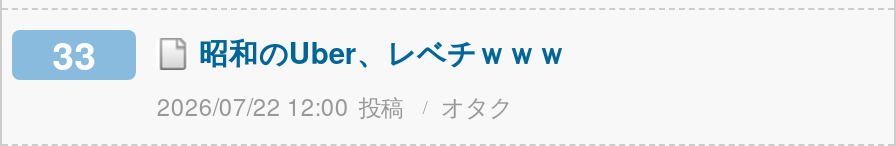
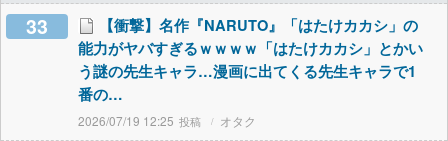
- 昭和のUber、レベチｗｗｗ
- 2026/07/22 12:00
+ 【衝撃】名作『NARUTO』「はたけカカシ」の
+ 能力がヤバすぎるｗｗｗｗ「はたけカカシ」とかい
+ う謎の先生キャラ…漫画に出てくる先生キャラで1
+ 番の…
+ 2026/07/19 12:25
